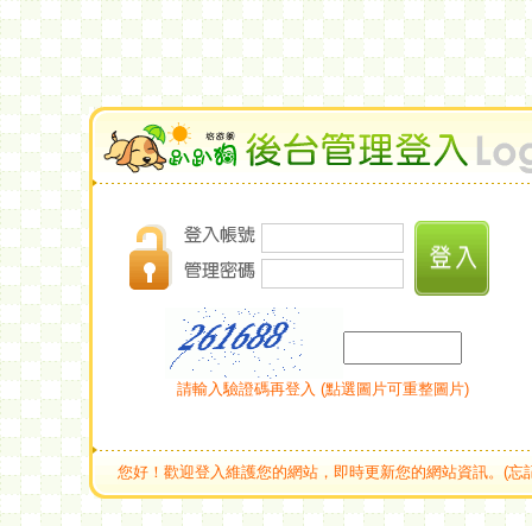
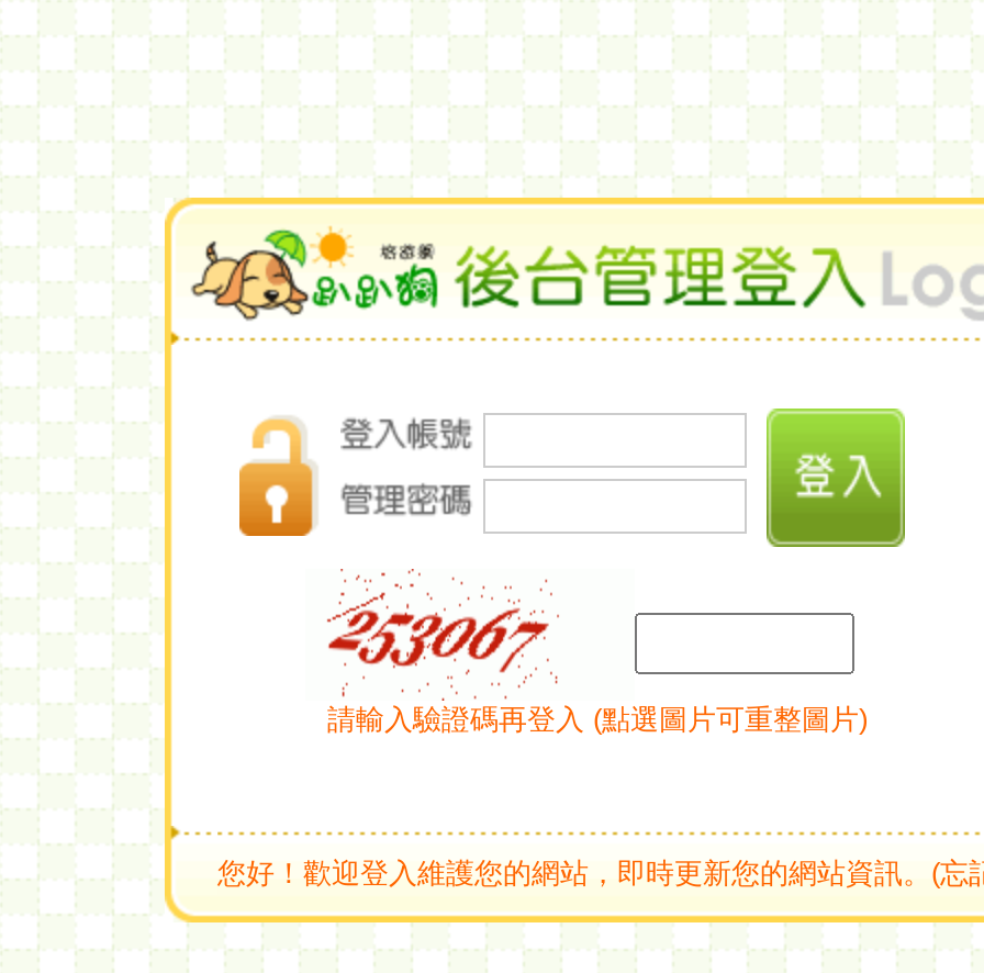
- [image]
+ [image]
